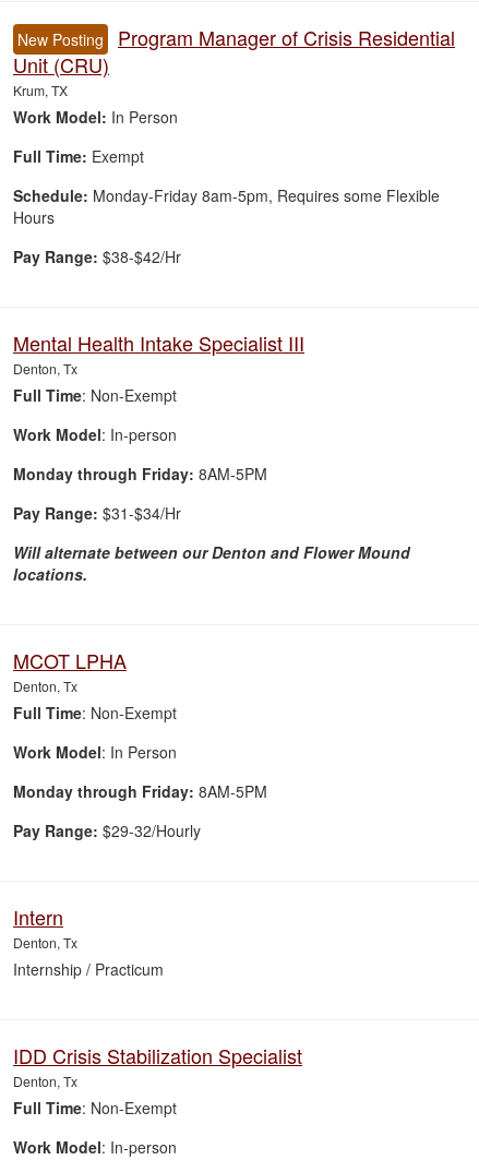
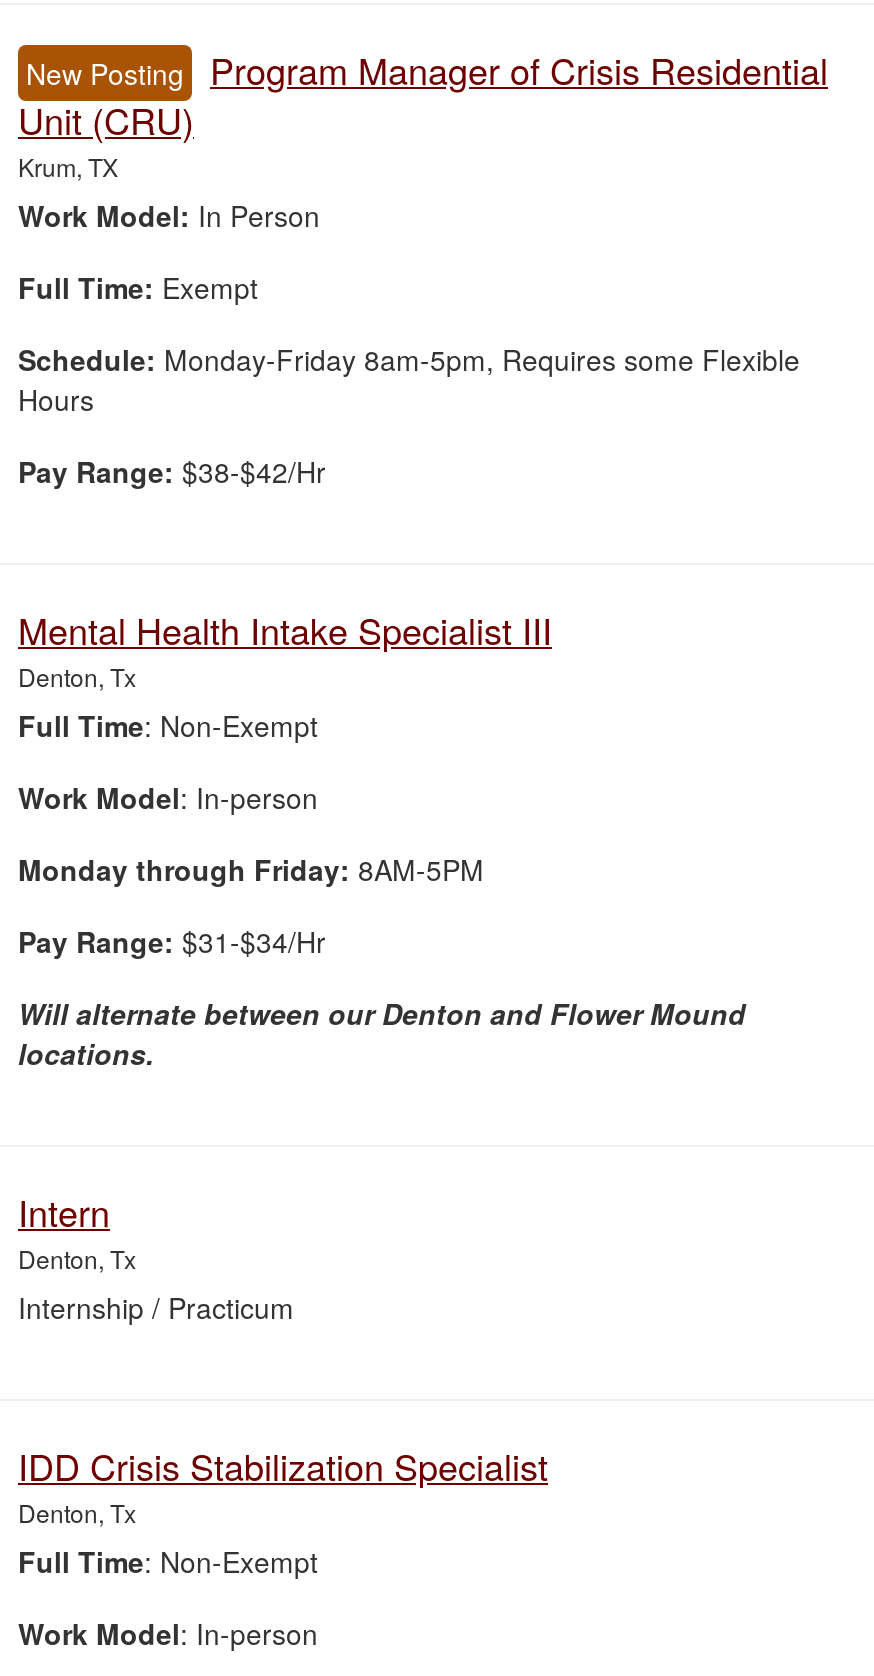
- MCOT LPHA
- Denton, Tx
- Full Time: Non-Exempt
- Work Model: In Person
- Monday through Friday: 8AM-5PM
- Pay Range: $29-32/Hourly
